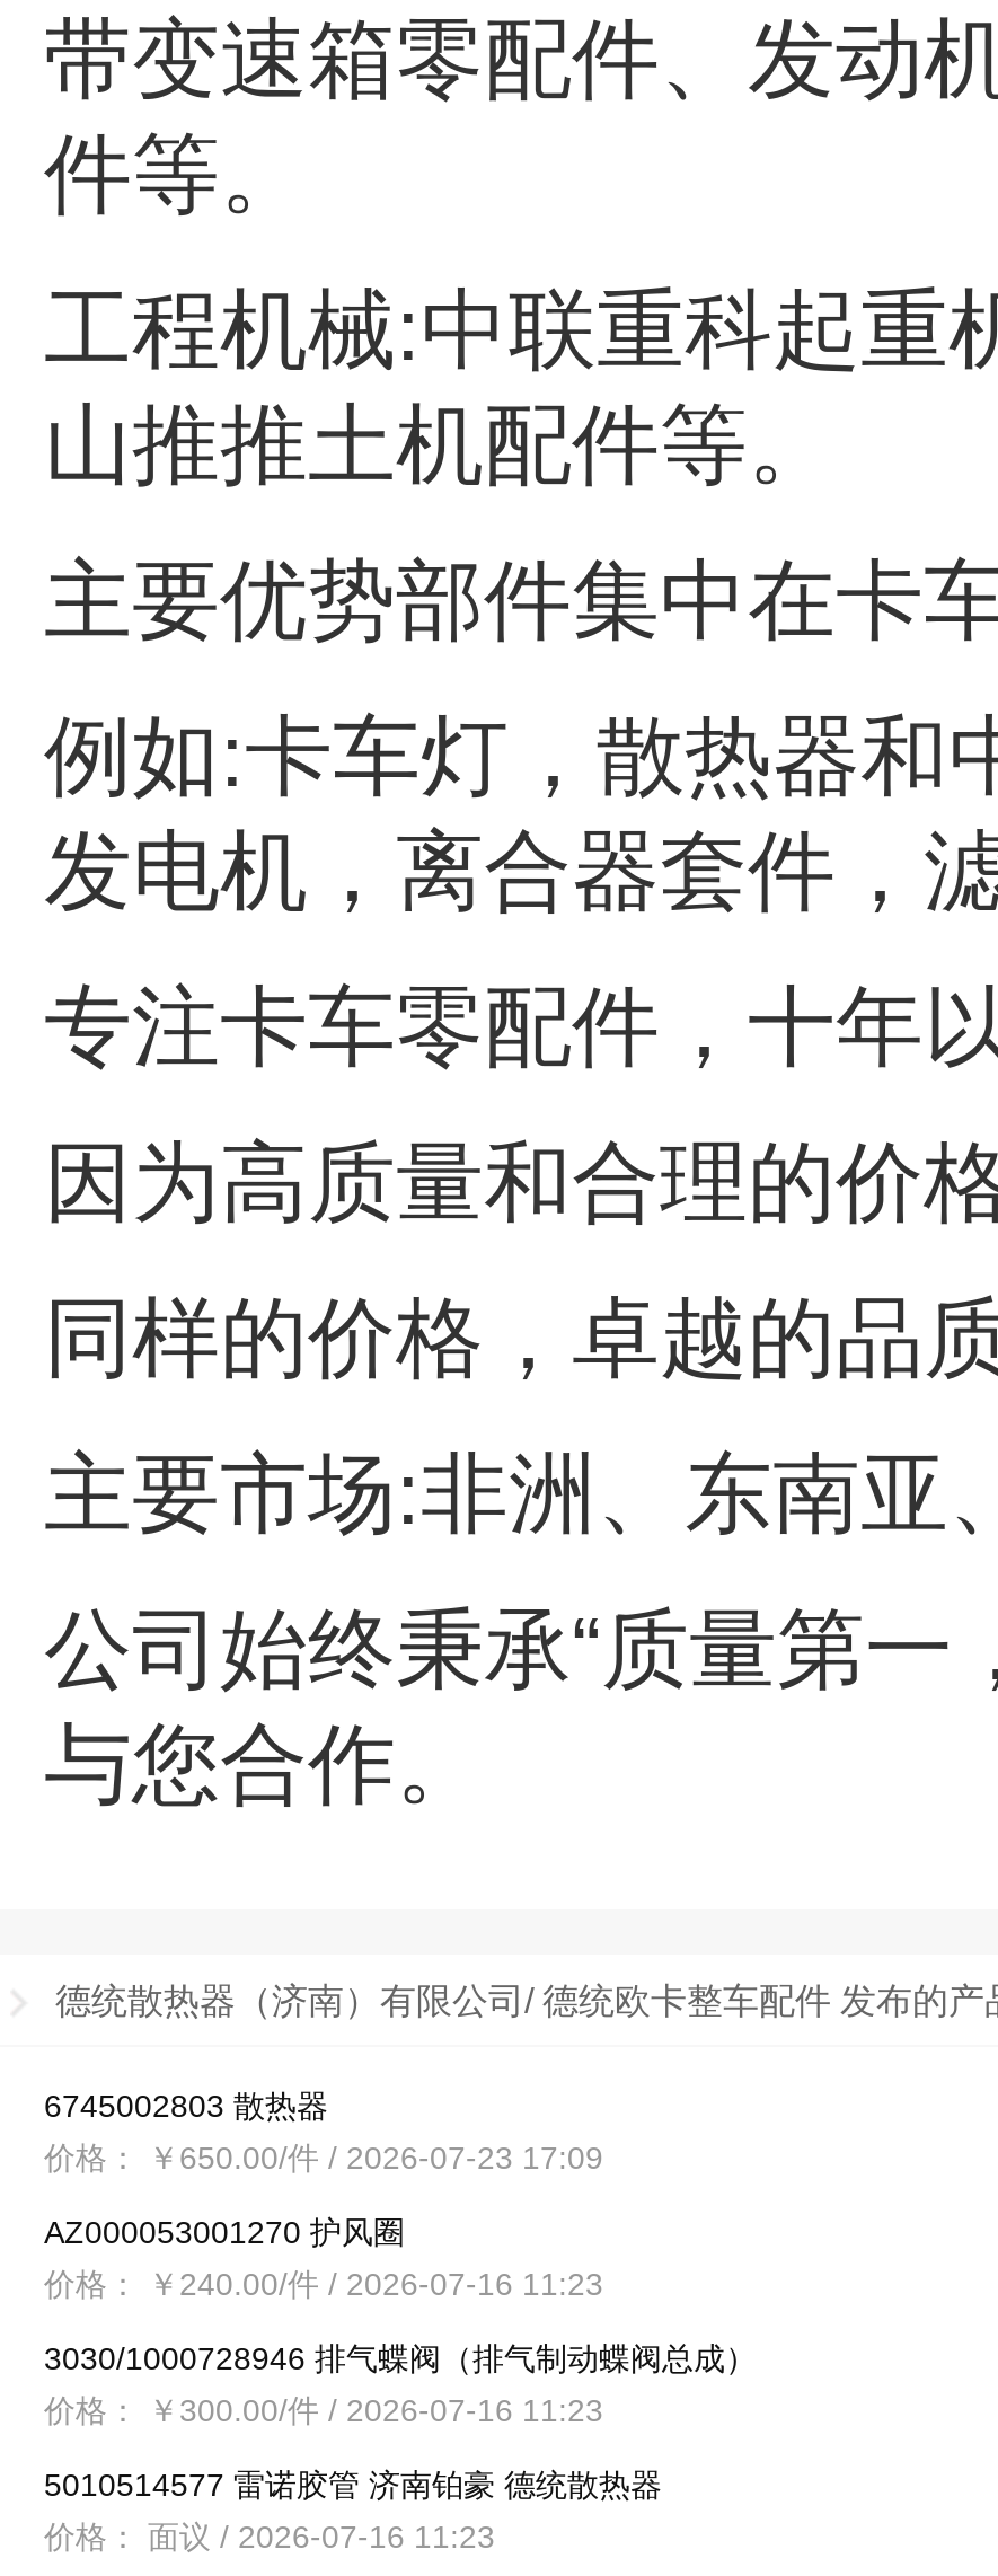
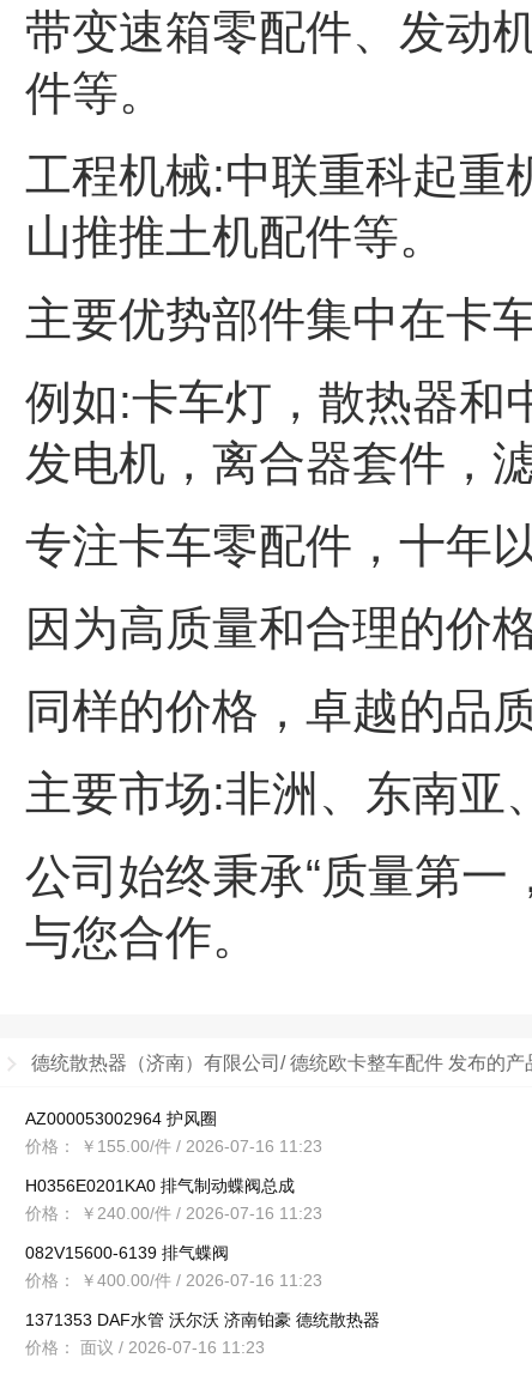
- 6745002803 散热器
- 价格： ￥650.00/件 / 2026-07-23 17:09
+ AZ000053002964 护风圈
+ 价格： ￥155.00/件 / 2026-07-16 11:23

- AZ000053001270 护风圈
+ H0356E0201KA0 排气制动蝶阀总成

- 3030/1000728946 排气蝶阀（排气制动蝶阀总成）
- 价格： ￥300.00/件 / 2026-07-16 11:23
+ 082V15600-6139 排气蝶阀
+ 价格： ￥400.00/件 / 2026-07-16 11:23

- 5010514577 雷诺胶管 济南铂豪 德统散热器
+ 1371353 DAF水管 沃尔沃 济南铂豪 德统散热器
